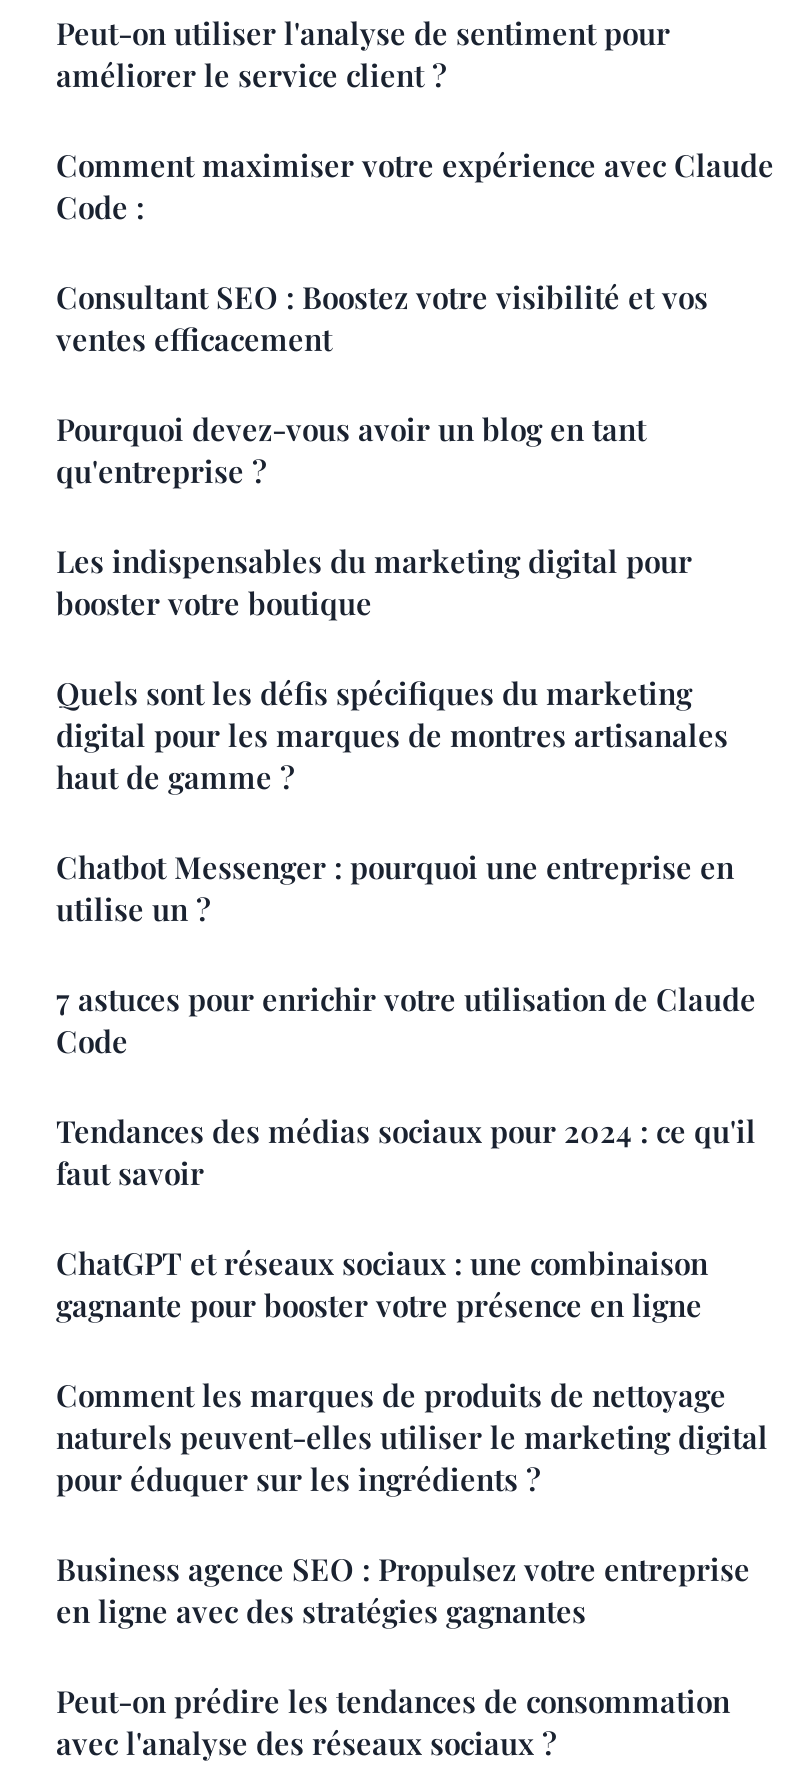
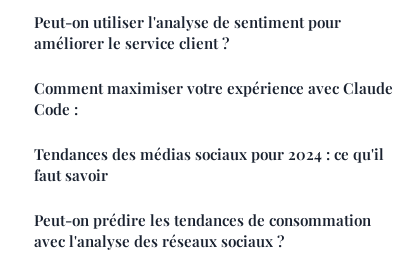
- Consultant SEO : Boostez votre visibilité et vos
- ventes efficacement
- Pourquoi devez-vous avoir un blog en tant
- qu'entreprise ?
- Les indispensables du marketing digital pour
- booster votre boutique
- Quels sont les défis spécifiques du marketing
- digital pour les marques de montres artisanales
- haut de gamme ?
- Chatbot Messenger : pourquoi une entreprise en
- utilise un ?
- 7 astuces pour enrichir votre utilisation de Claude
- Code

- ChatGPT et réseaux sociaux : une combinaison
- gagnante pour booster votre présence en ligne
- Comment les marques de produits de nettoyage
- naturels peuvent-elles utiliser le marketing digital
- pour éduquer sur les ingrédients ?
- Business agence SEO : Propulsez votre entreprise
- en ligne avec des stratégies gagnantes
